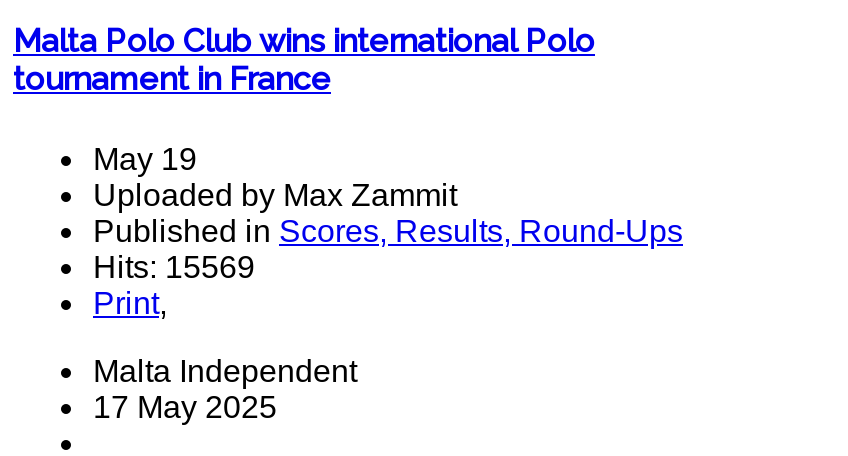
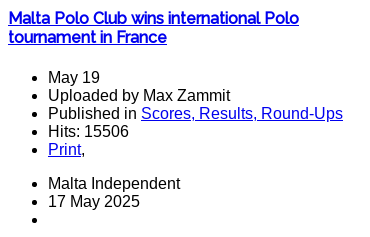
- Hits: 15569
+ Hits: 15506
